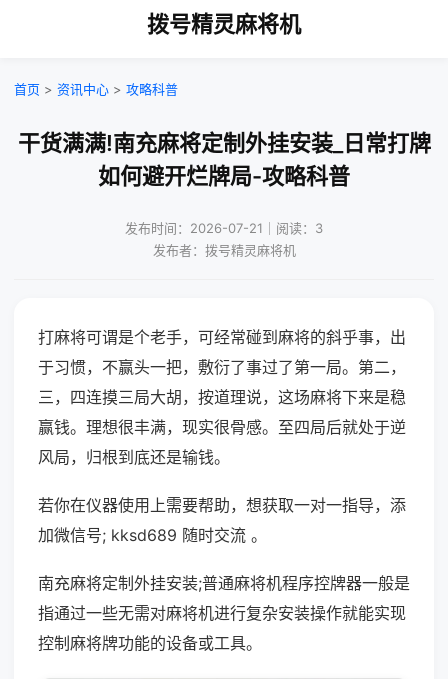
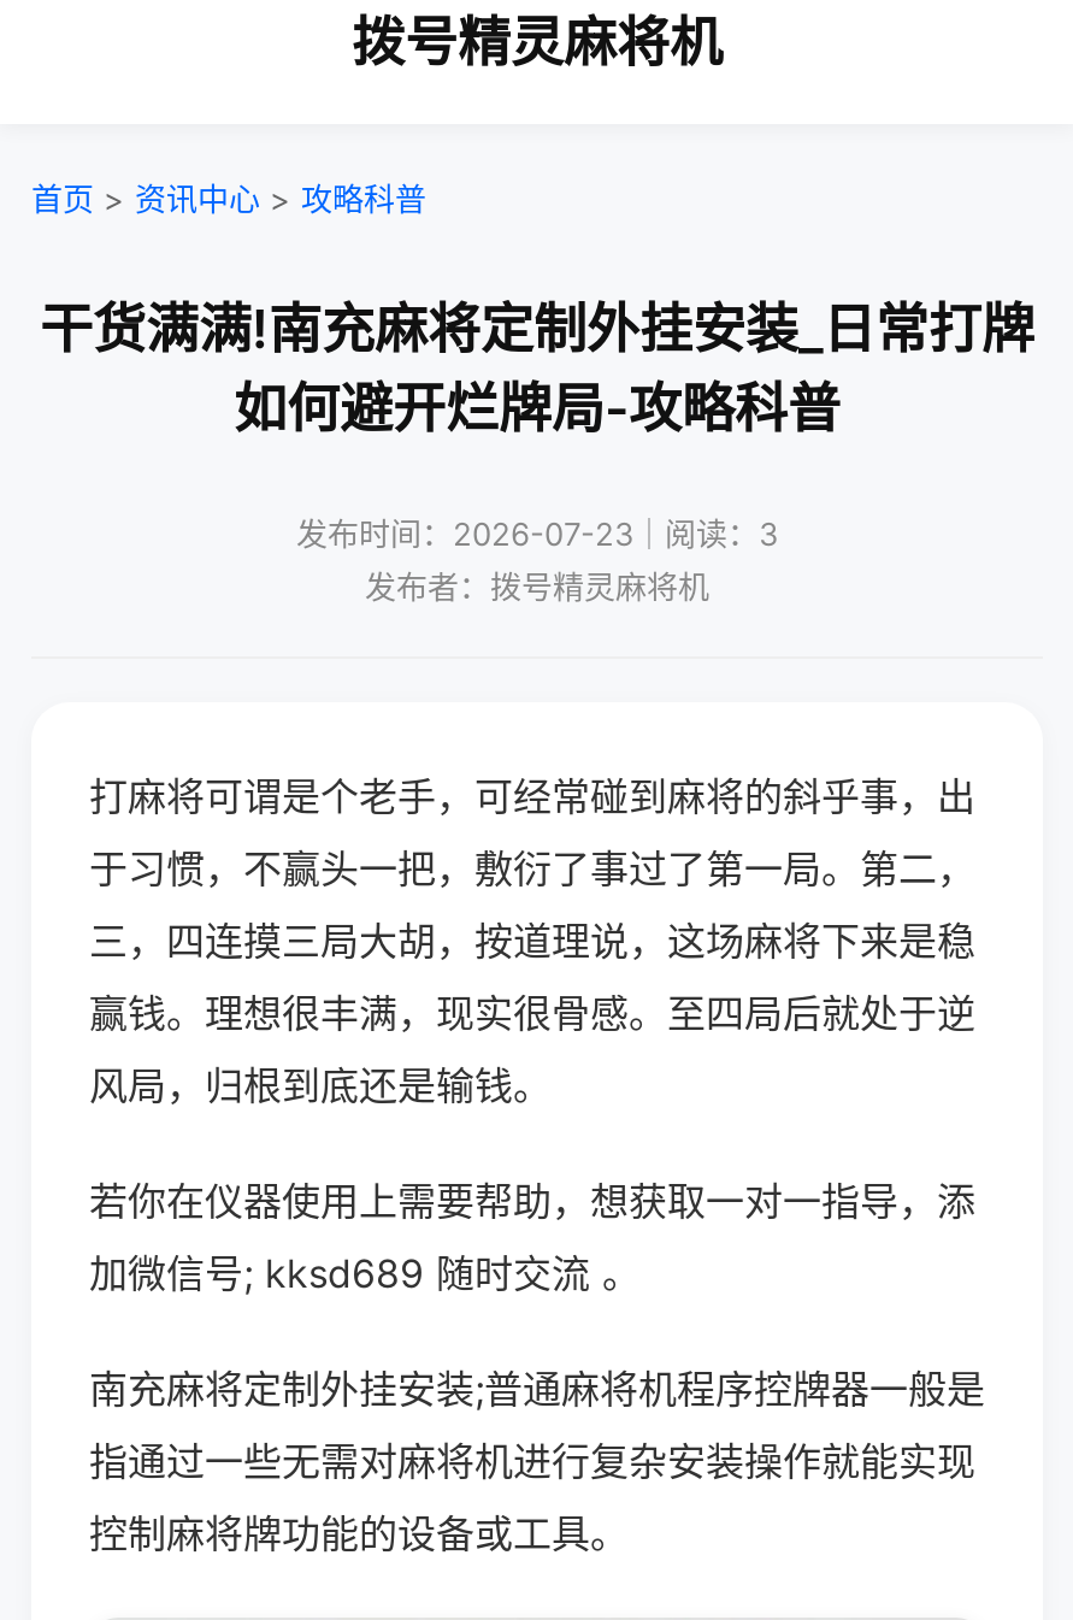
- 发布时间：2026-07-21｜阅读：3
+ 发布时间：2026-07-23｜阅读：3
